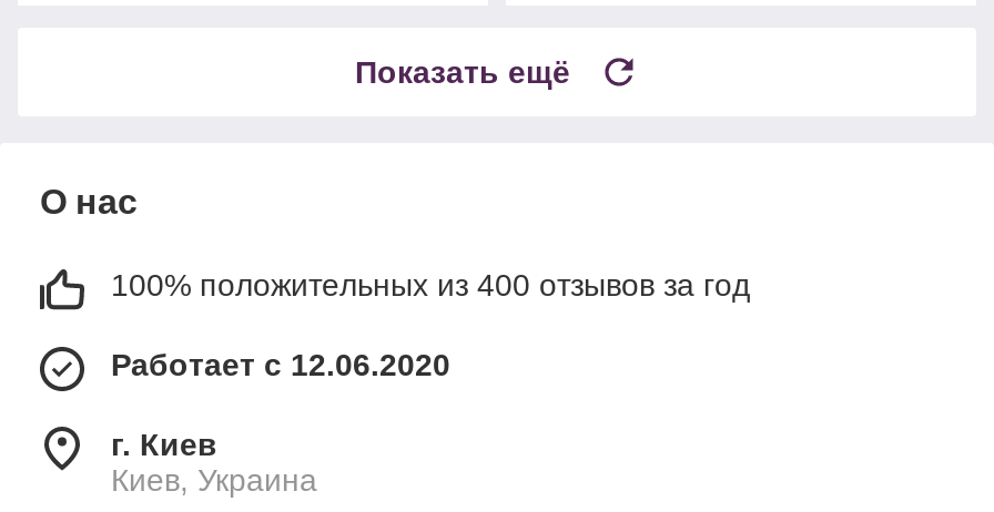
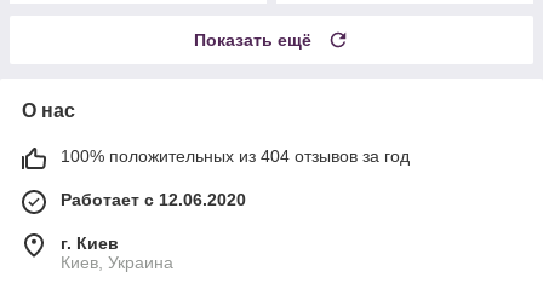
- 100% положительных из 400 отзывов за год
+ 100% положительных из 404 отзывов за год
